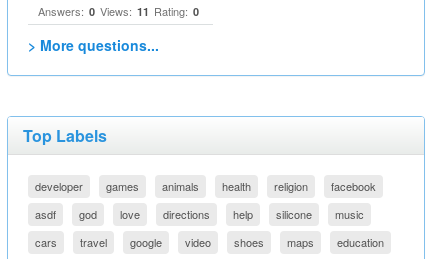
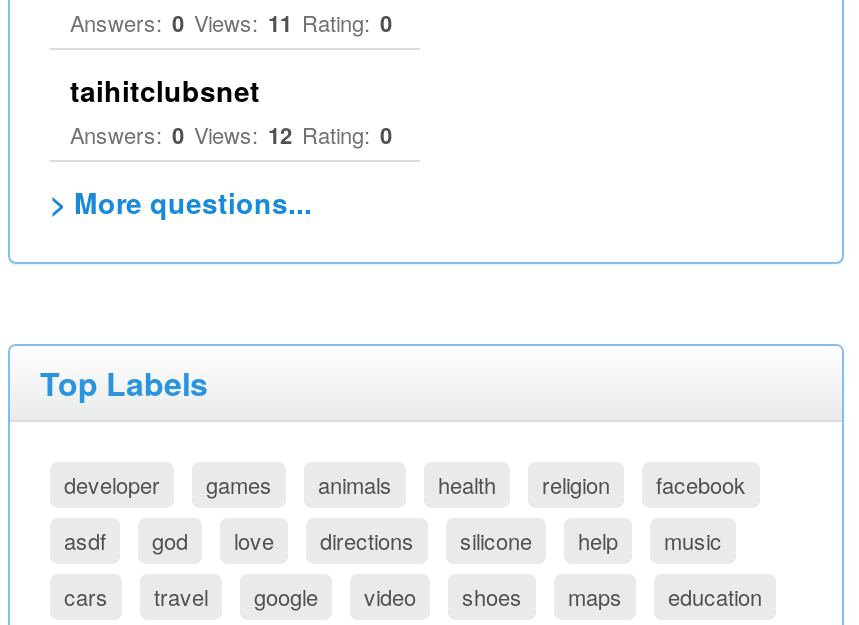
+ taihitclubsnet
+ Answers: 0 Views: 12 Rating: 0

moved down: silicone
